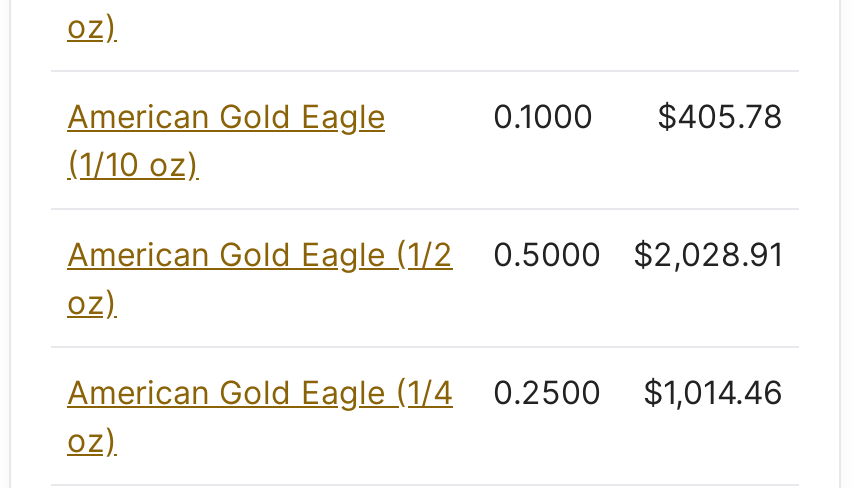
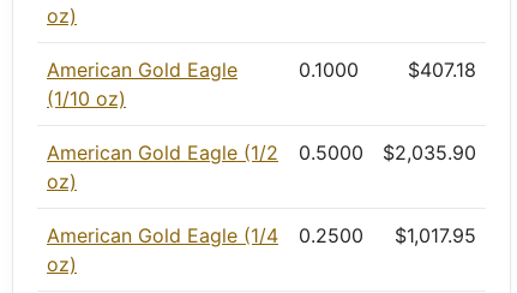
- $405.78
+ $407.18

- American Gold Eagle (1/2 0.5000 $2,028.91
+ American Gold Eagle (1/2 0.5000 $2,035.90

- American Gold Eagle (1/4 0.2500 $1,014.46
+ American Gold Eagle (1/4 0.2500 $1,017.95
